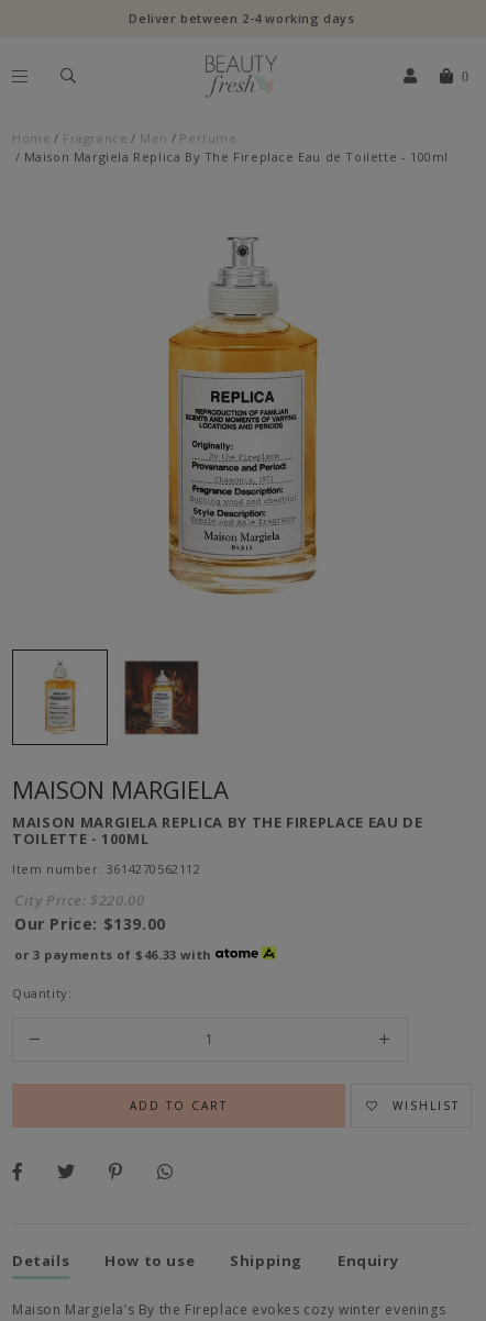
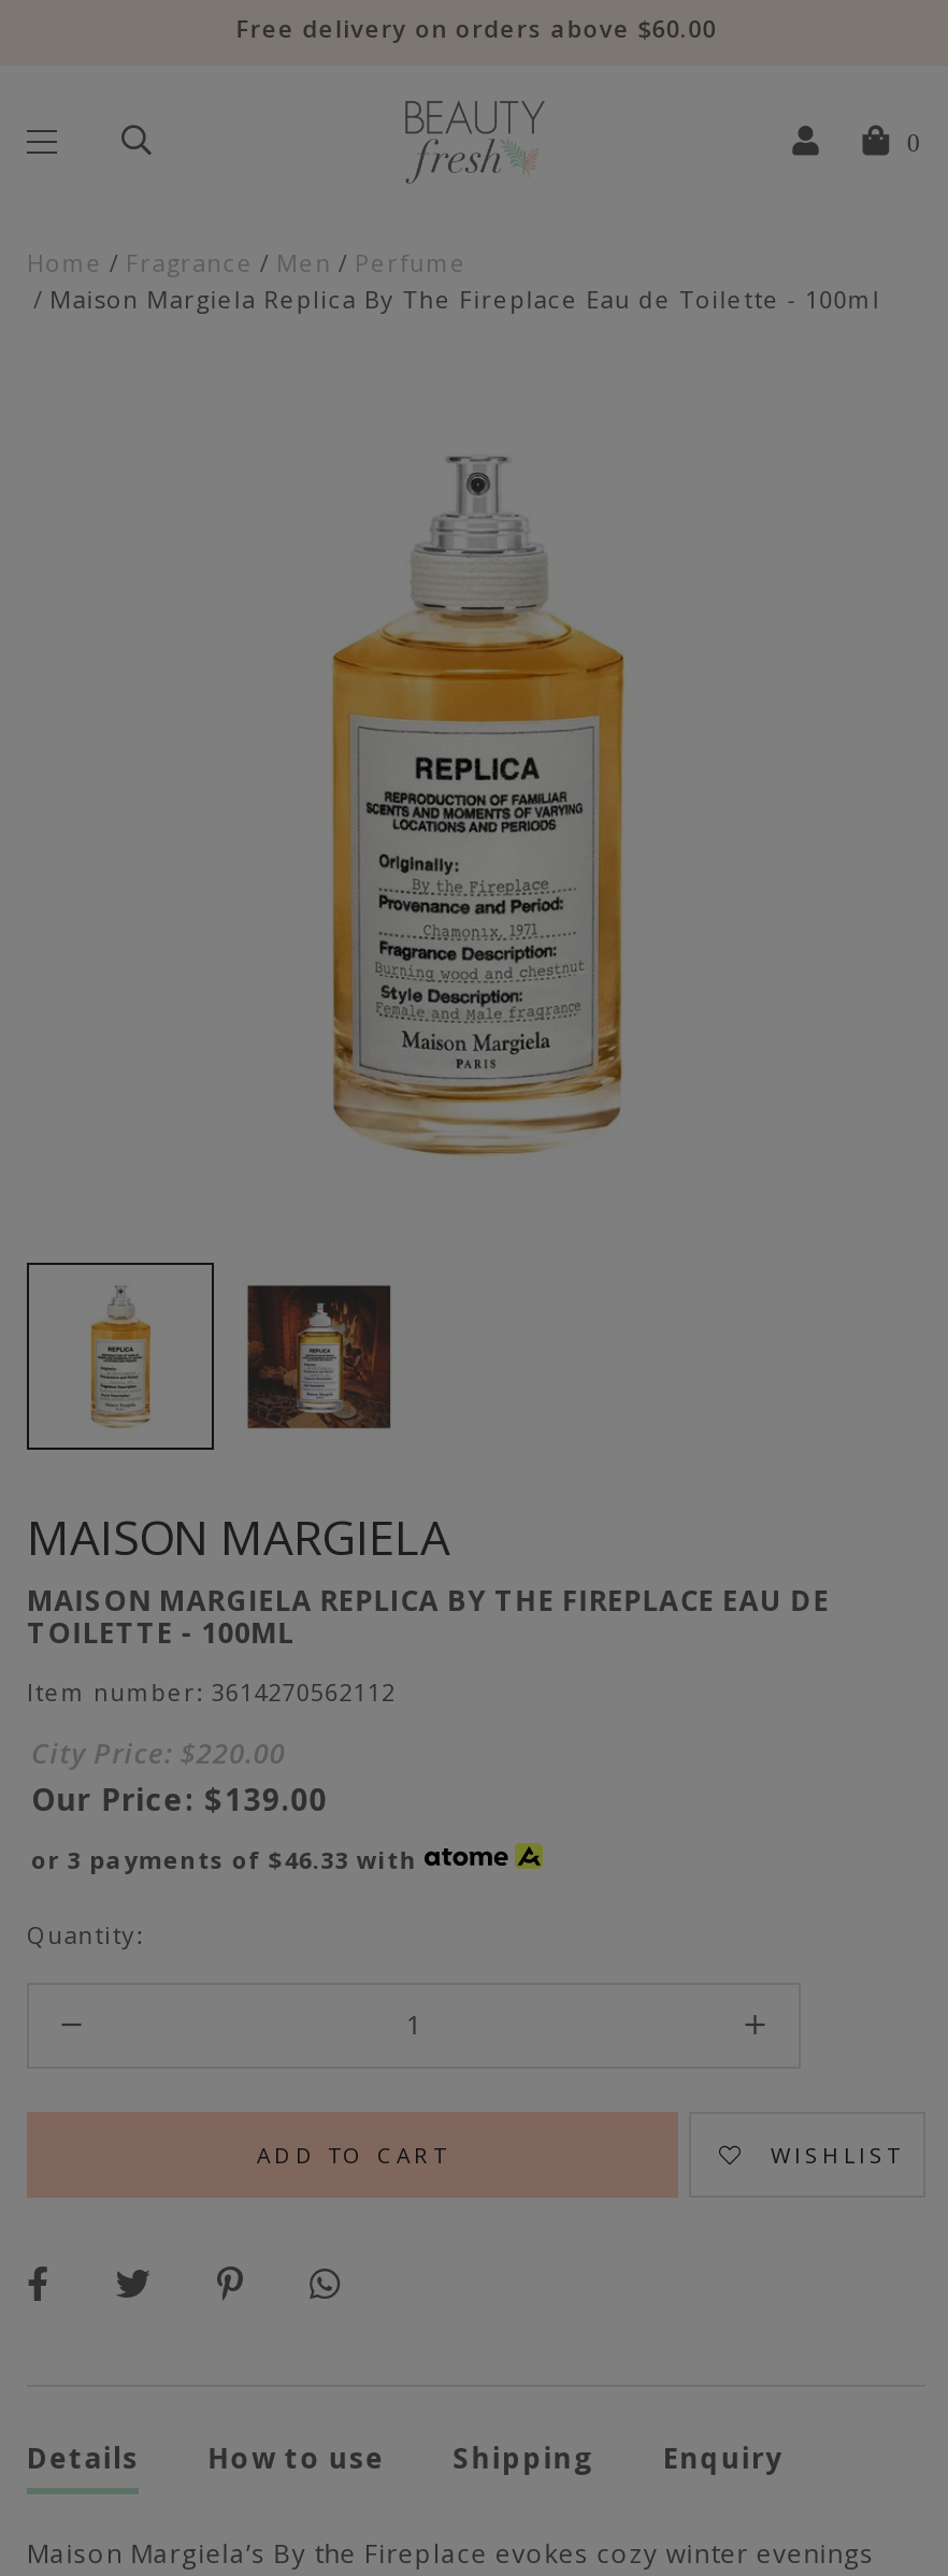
- Deliver between 2-4 working days
+ Free delivery on orders above $60.00
